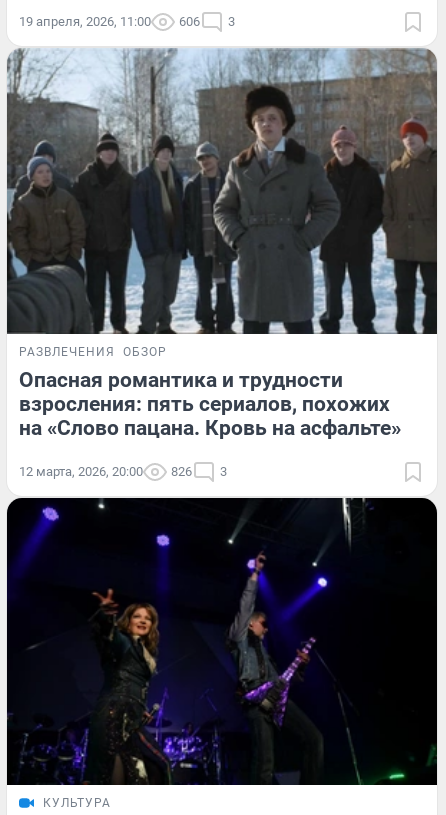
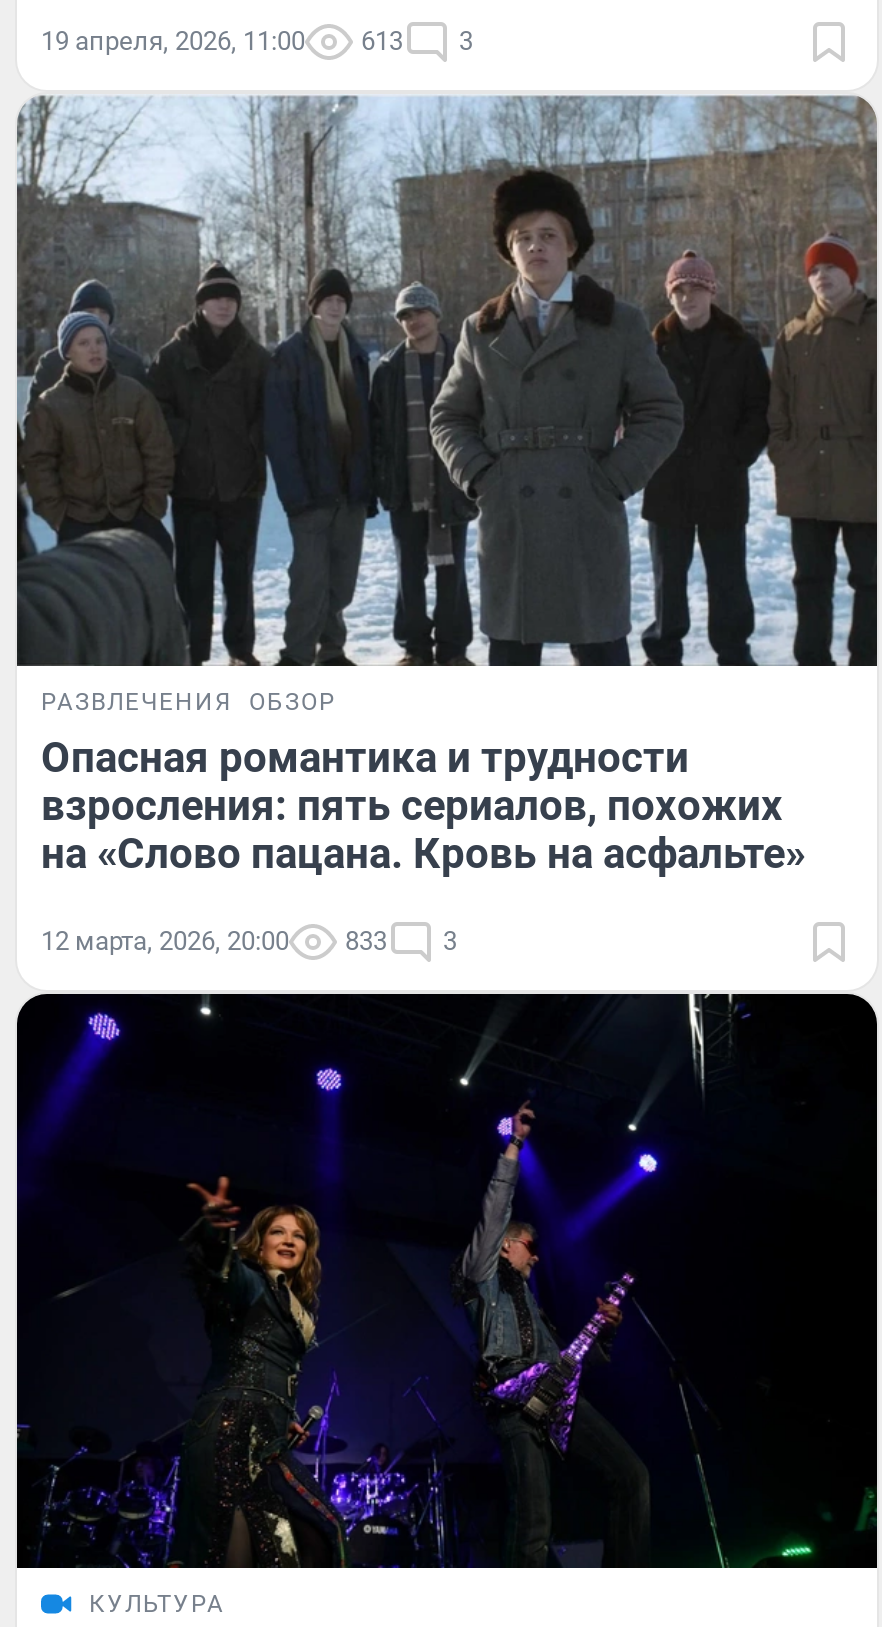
- 19 апреля, 2026, 11:00 606 3
+ 19 апреля, 2026, 11:00 613 3

- 12 марта, 2026, 20:00 826 3
+ 12 марта, 2026, 20:00 833 3
